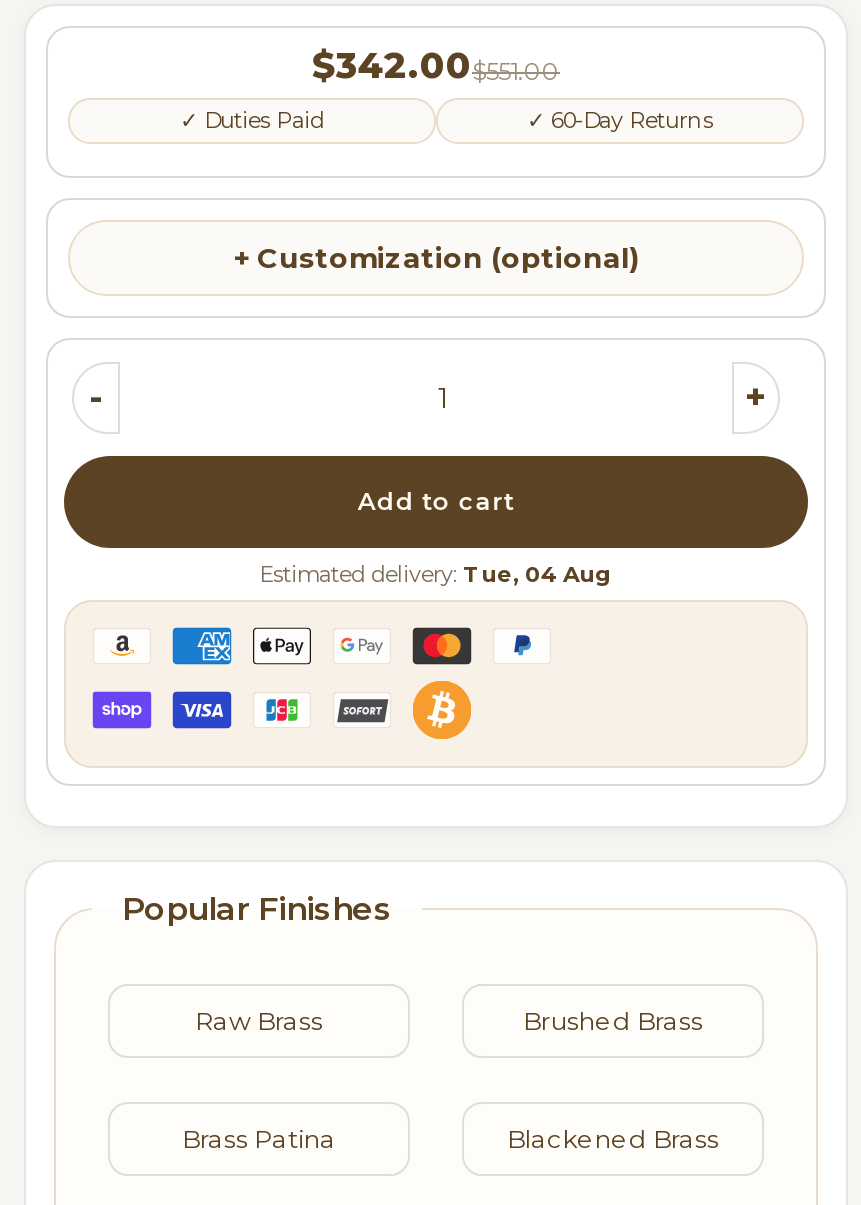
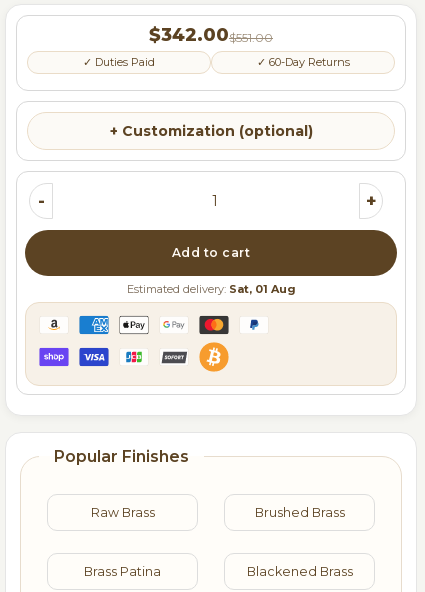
- Estimated delivery: Tue, 04 Aug
+ Estimated delivery: Sat, 01 Aug
